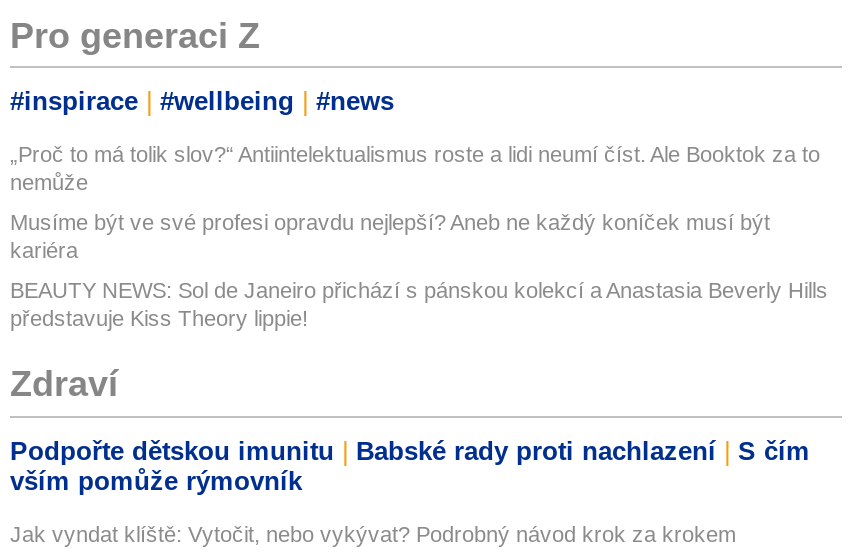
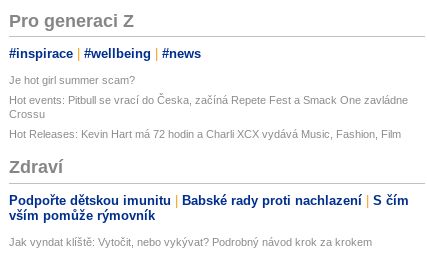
- „Proč to má tolik slov?“ Antiintelektualismus roste a lidi neumí číst. Ale Booktok za to
- nemůže
+ Je hot girl summer scam?

- Musíme být ve své profesi opravdu nejlepší? Aneb ne každý koníček musí být
- kariéra
+ Hot events: Pitbull se vrací do Česka, začíná Repete Fest a Smack One zavládne
+ Crossu

- BEAUTY NEWS: Sol de Janeiro přichází s pánskou kolekcí a Anastasia Beverly Hills
- představuje Kiss Theory lippie!
+ Hot Releases: Kevin Hart má 72 hodin a Charli XCX vydává Music, Fashion, Film
